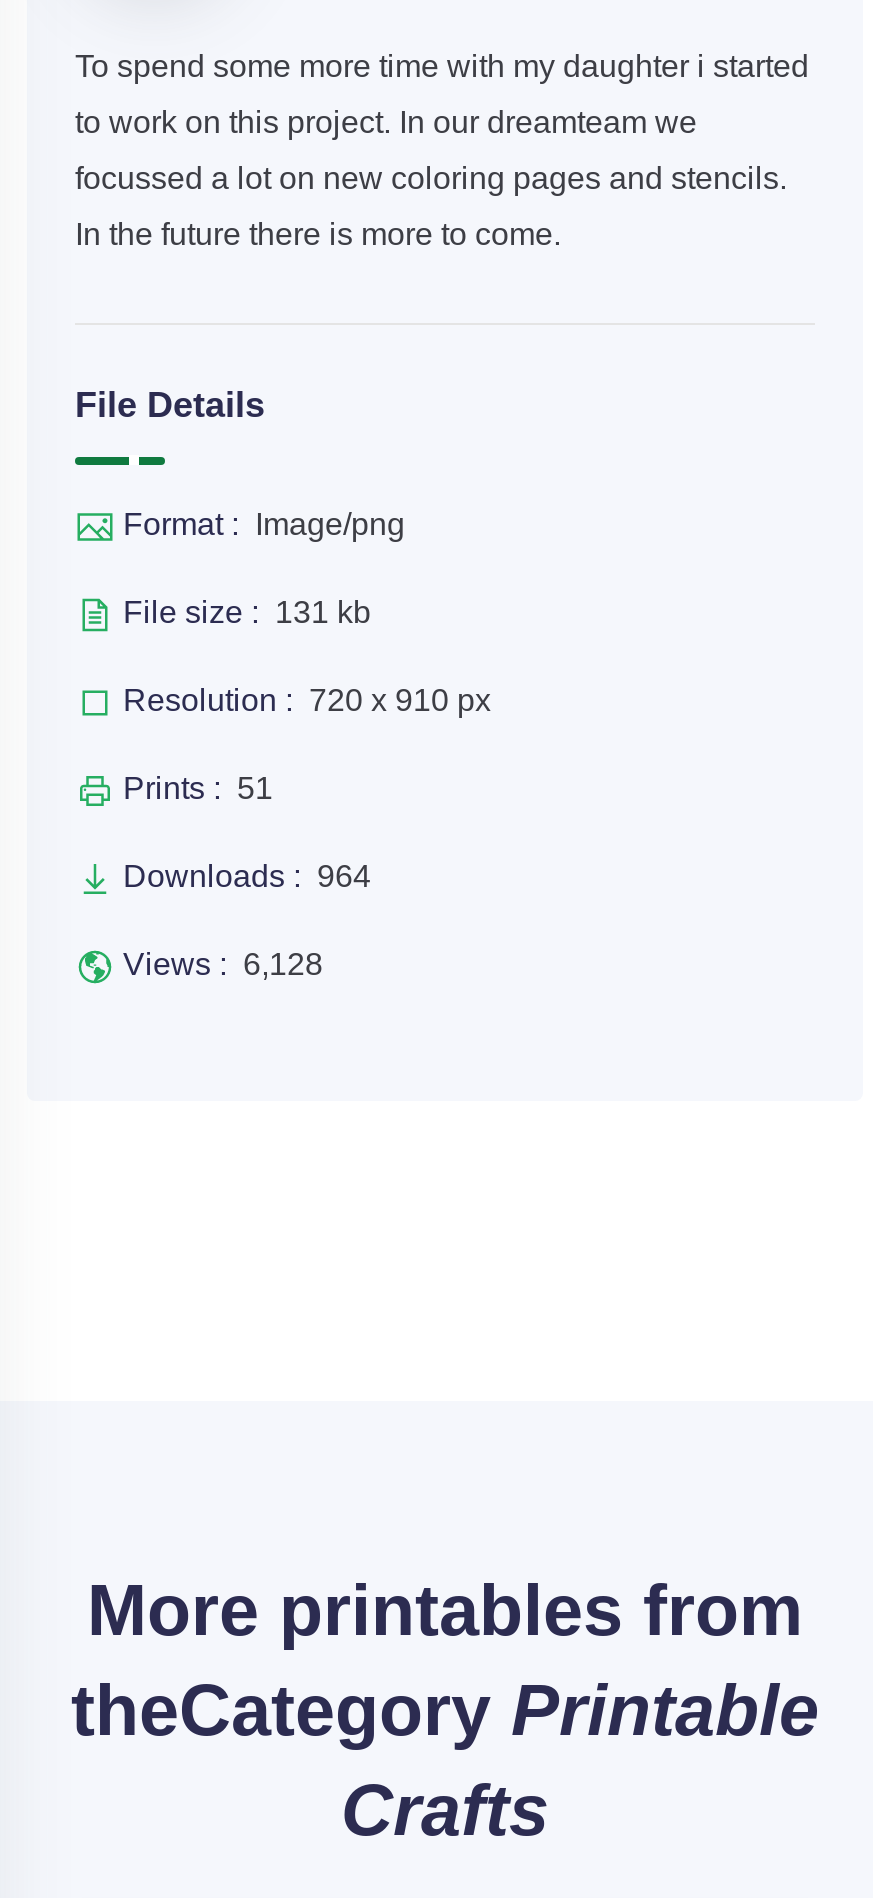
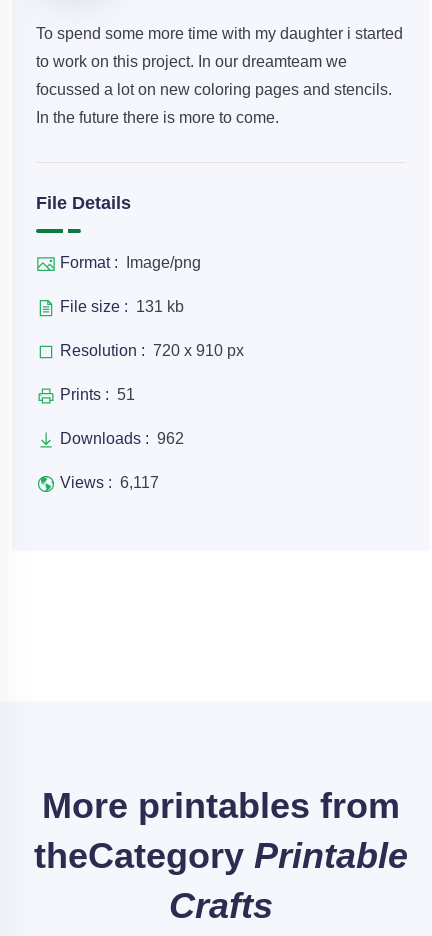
- Downloads : 964
+ Downloads : 962

- Views : 6,128
+ Views : 6,117
